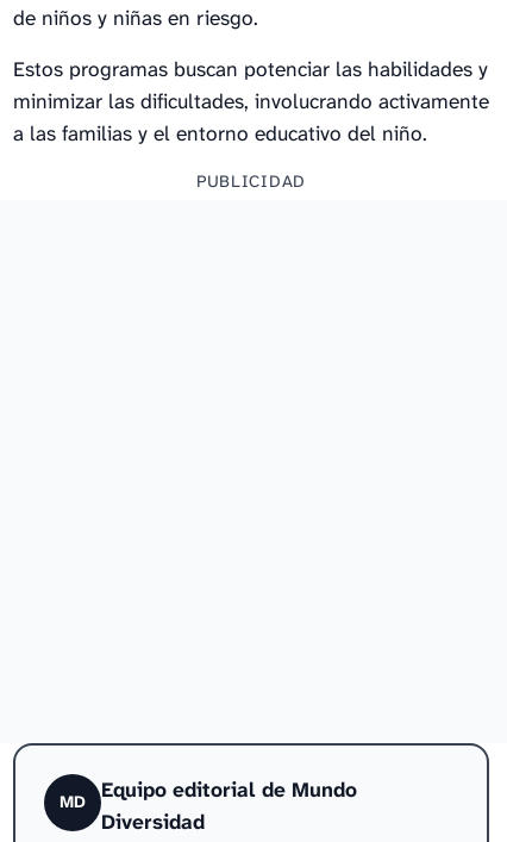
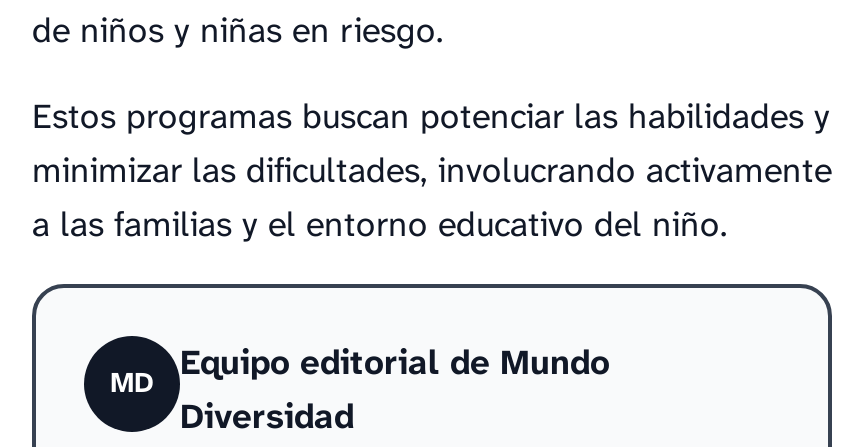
- PUBLICIDAD
